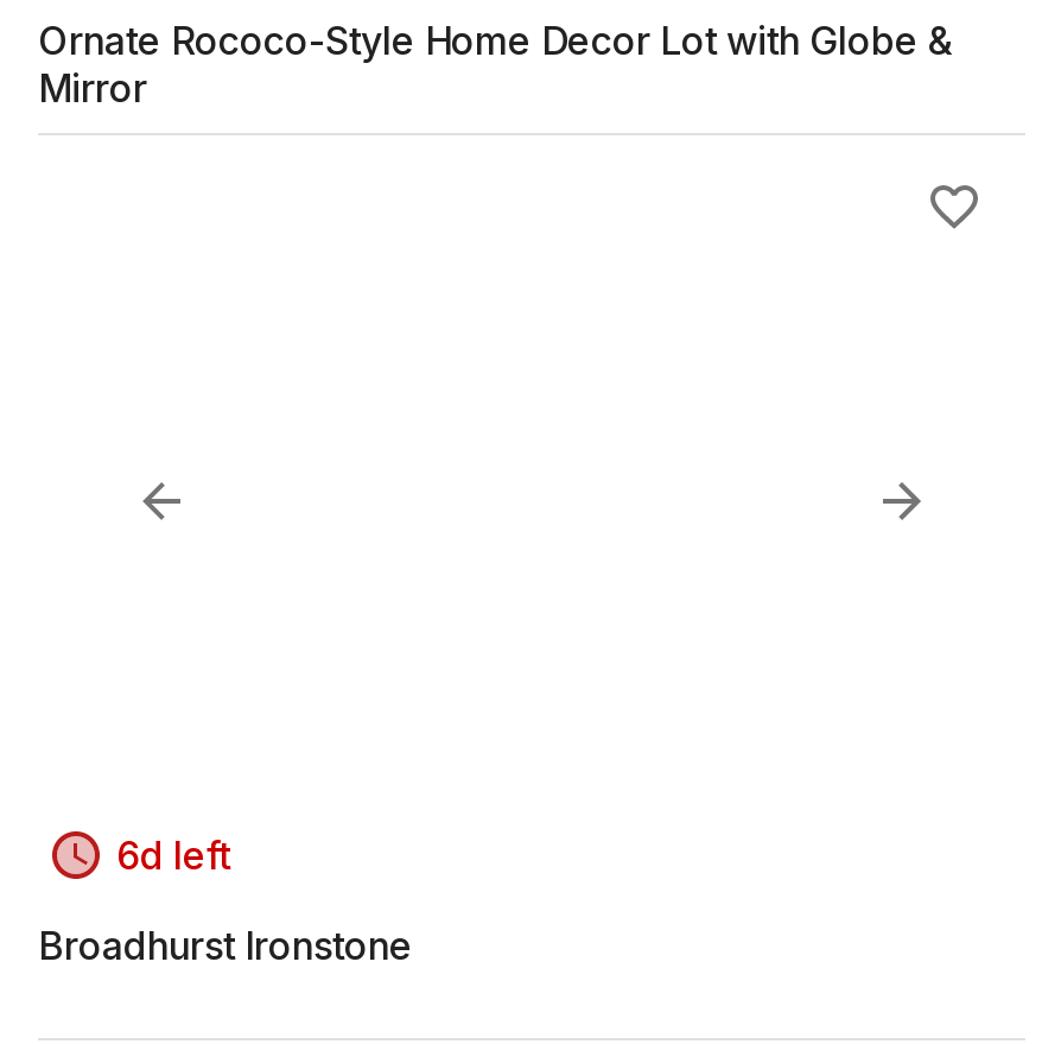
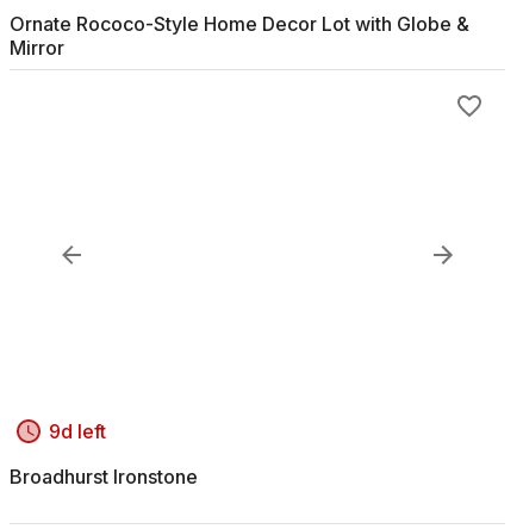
- 6d left
+ 9d left
